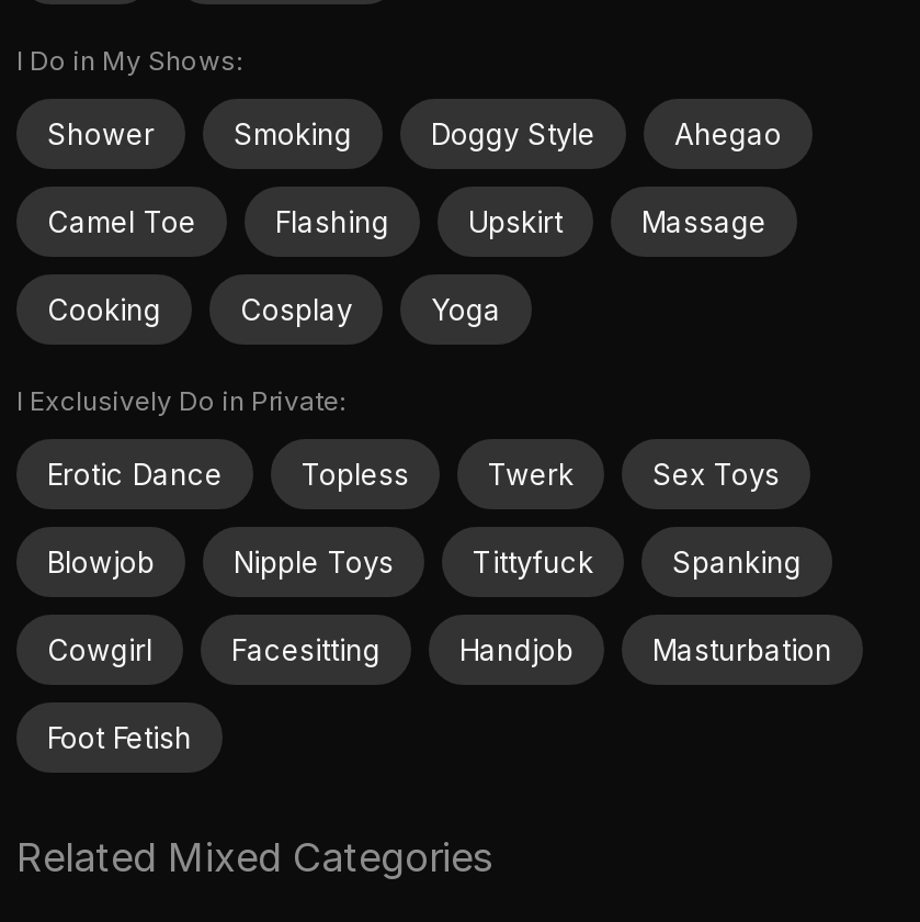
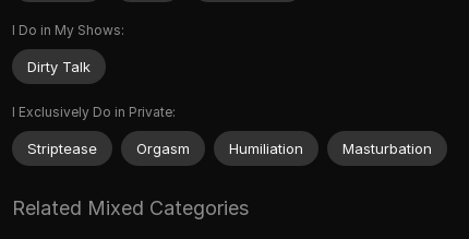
- Shower
- Smoking
- Doggy Style
- Ahegao
- Camel Toe
- Flashing
- Upskirt
- Massage
- Cooking
- Cosplay
- Yoga
+ Dirty Talk

- Erotic Dance
- Topless
- Twerk
- Sex Toys
- Blowjob
- Nipple Toys
- Tittyfuck
- Spanking
- Cowgirl
- Facesitting
- Handjob
+ Striptease
+ Orgasm
+ Humiliation

- Foot Fetish
